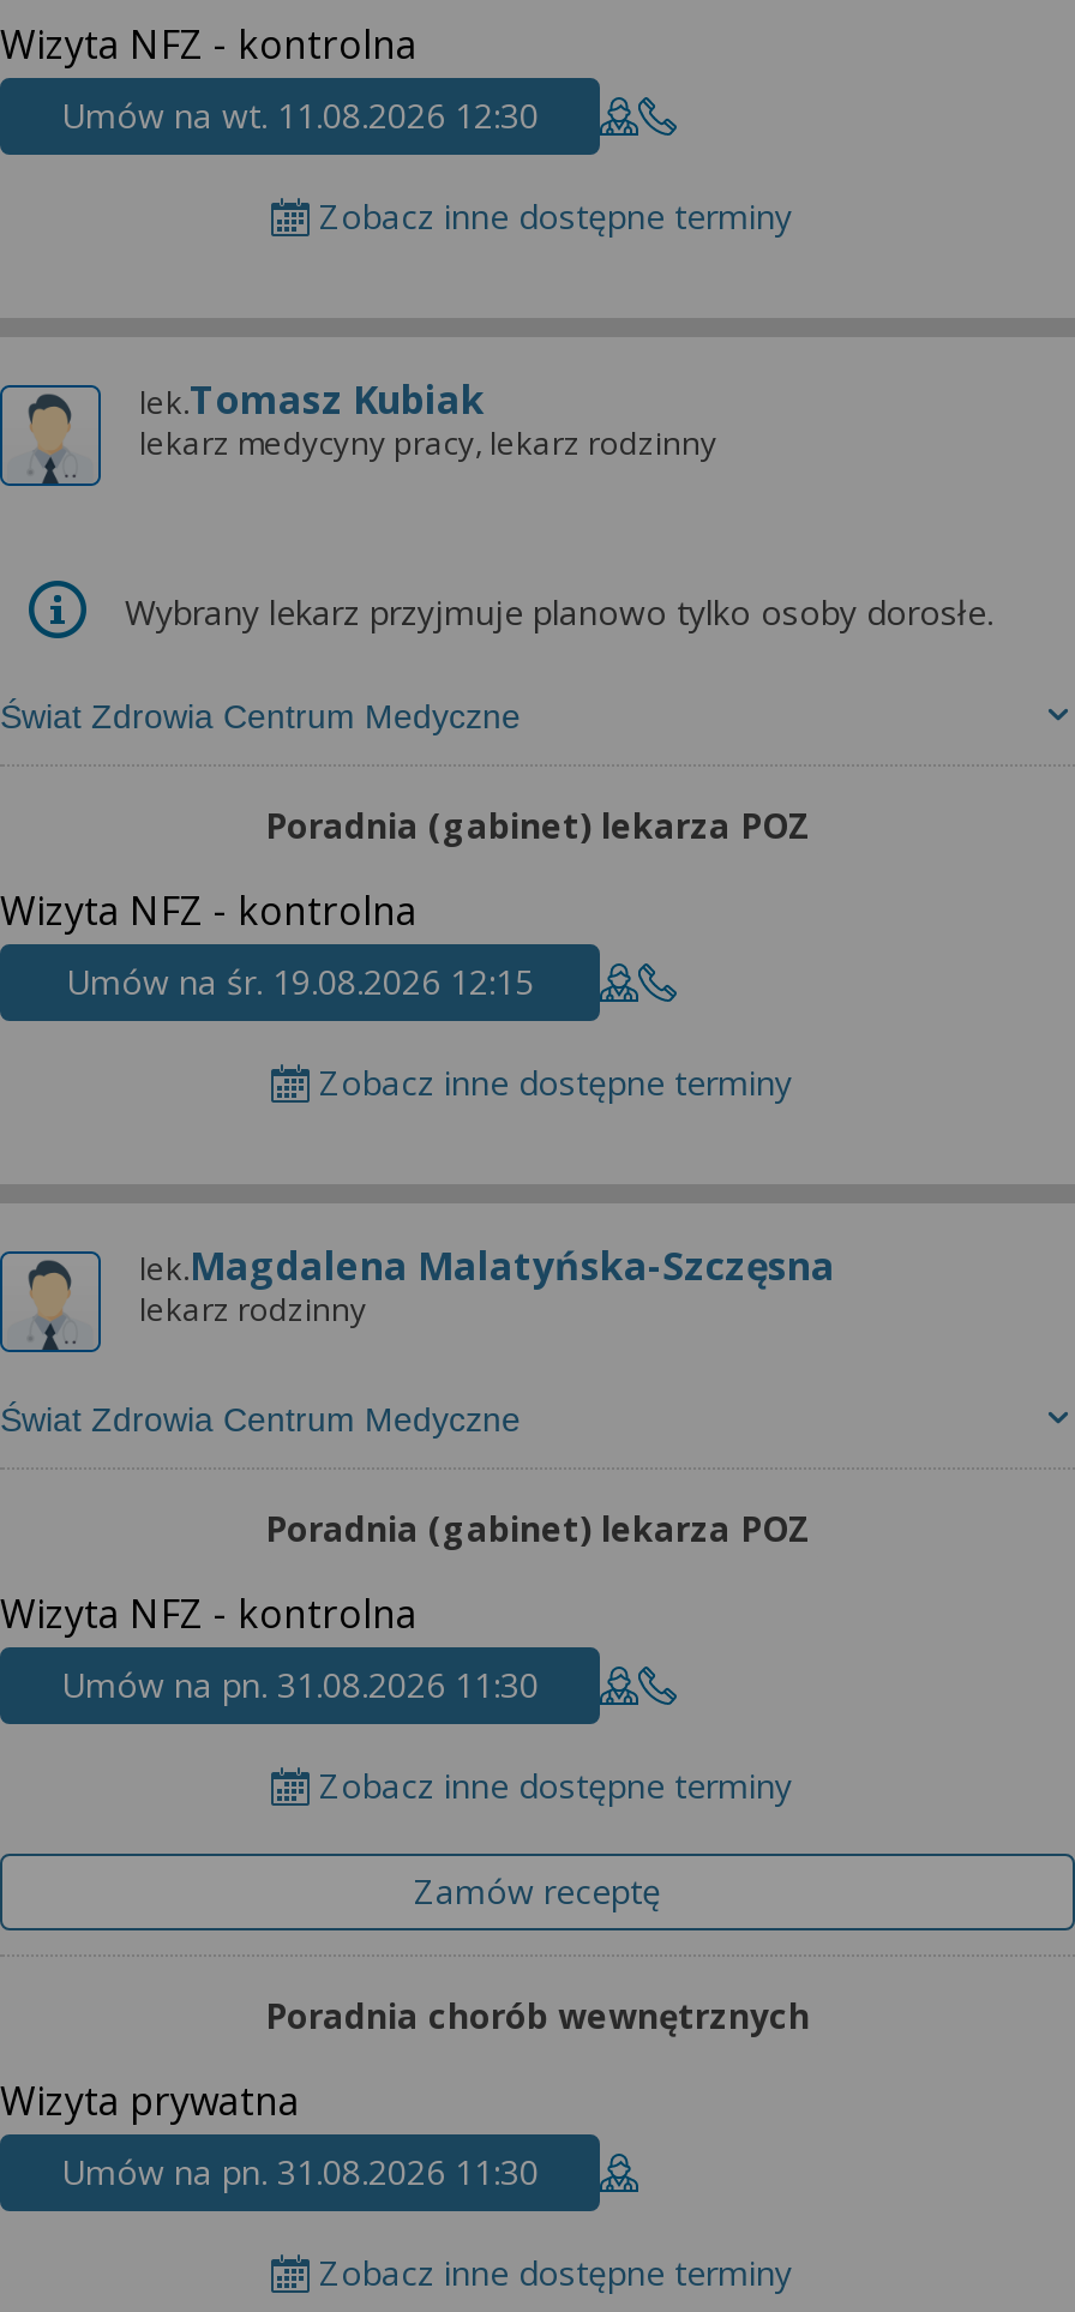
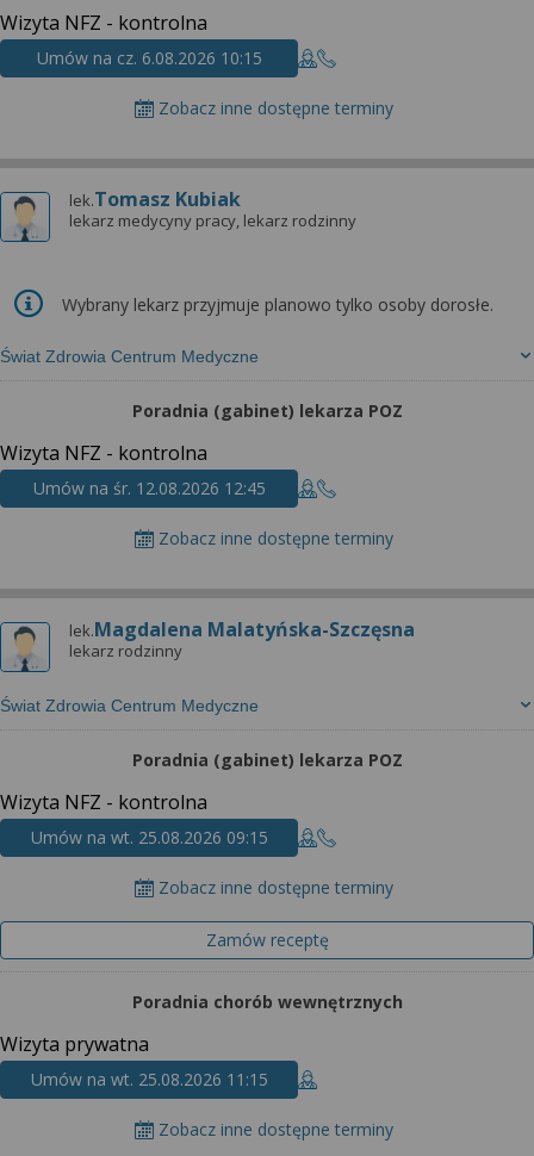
- Umów na wt. 11.08.2026 12:30
+ Umów na cz. 6.08.2026 10:15

- Umów na śr. 19.08.2026 12:15
+ Umów na śr. 12.08.2026 12:45

- Umów na pn. 31.08.2026 11:30
+ Umów na wt. 25.08.2026 09:15

- Umów na pn. 31.08.2026 11:30
+ Umów na wt. 25.08.2026 11:15
